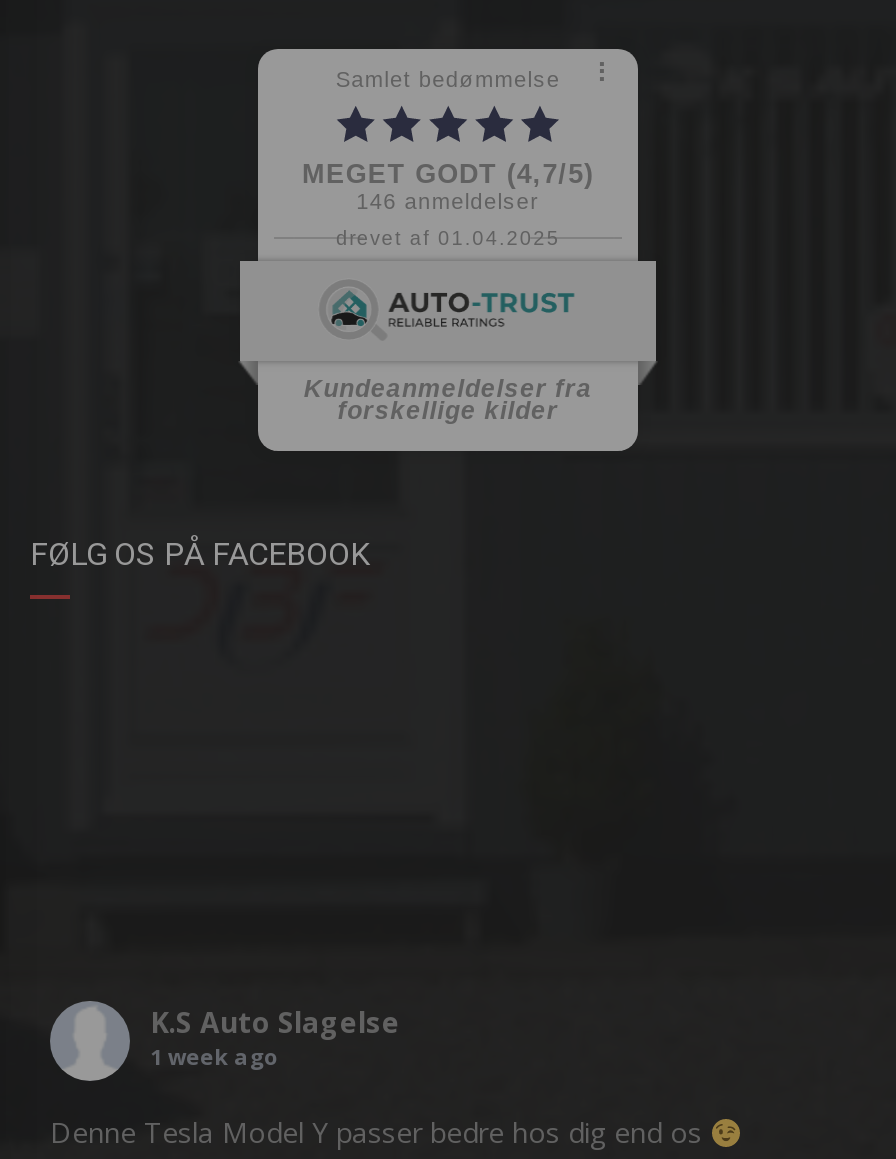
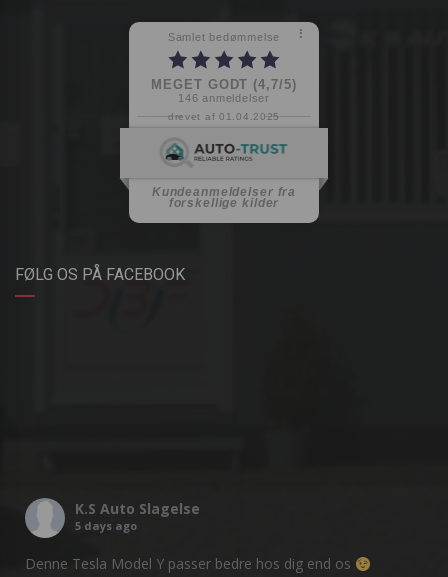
- 1 week ago
+ 5 days ago
